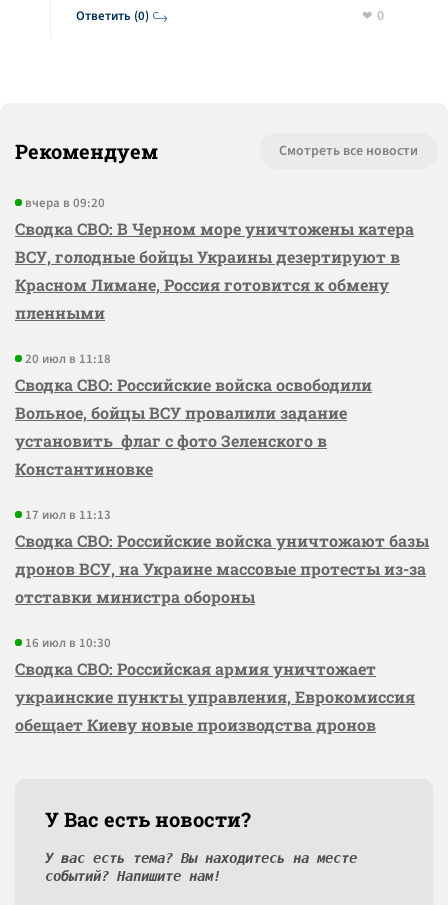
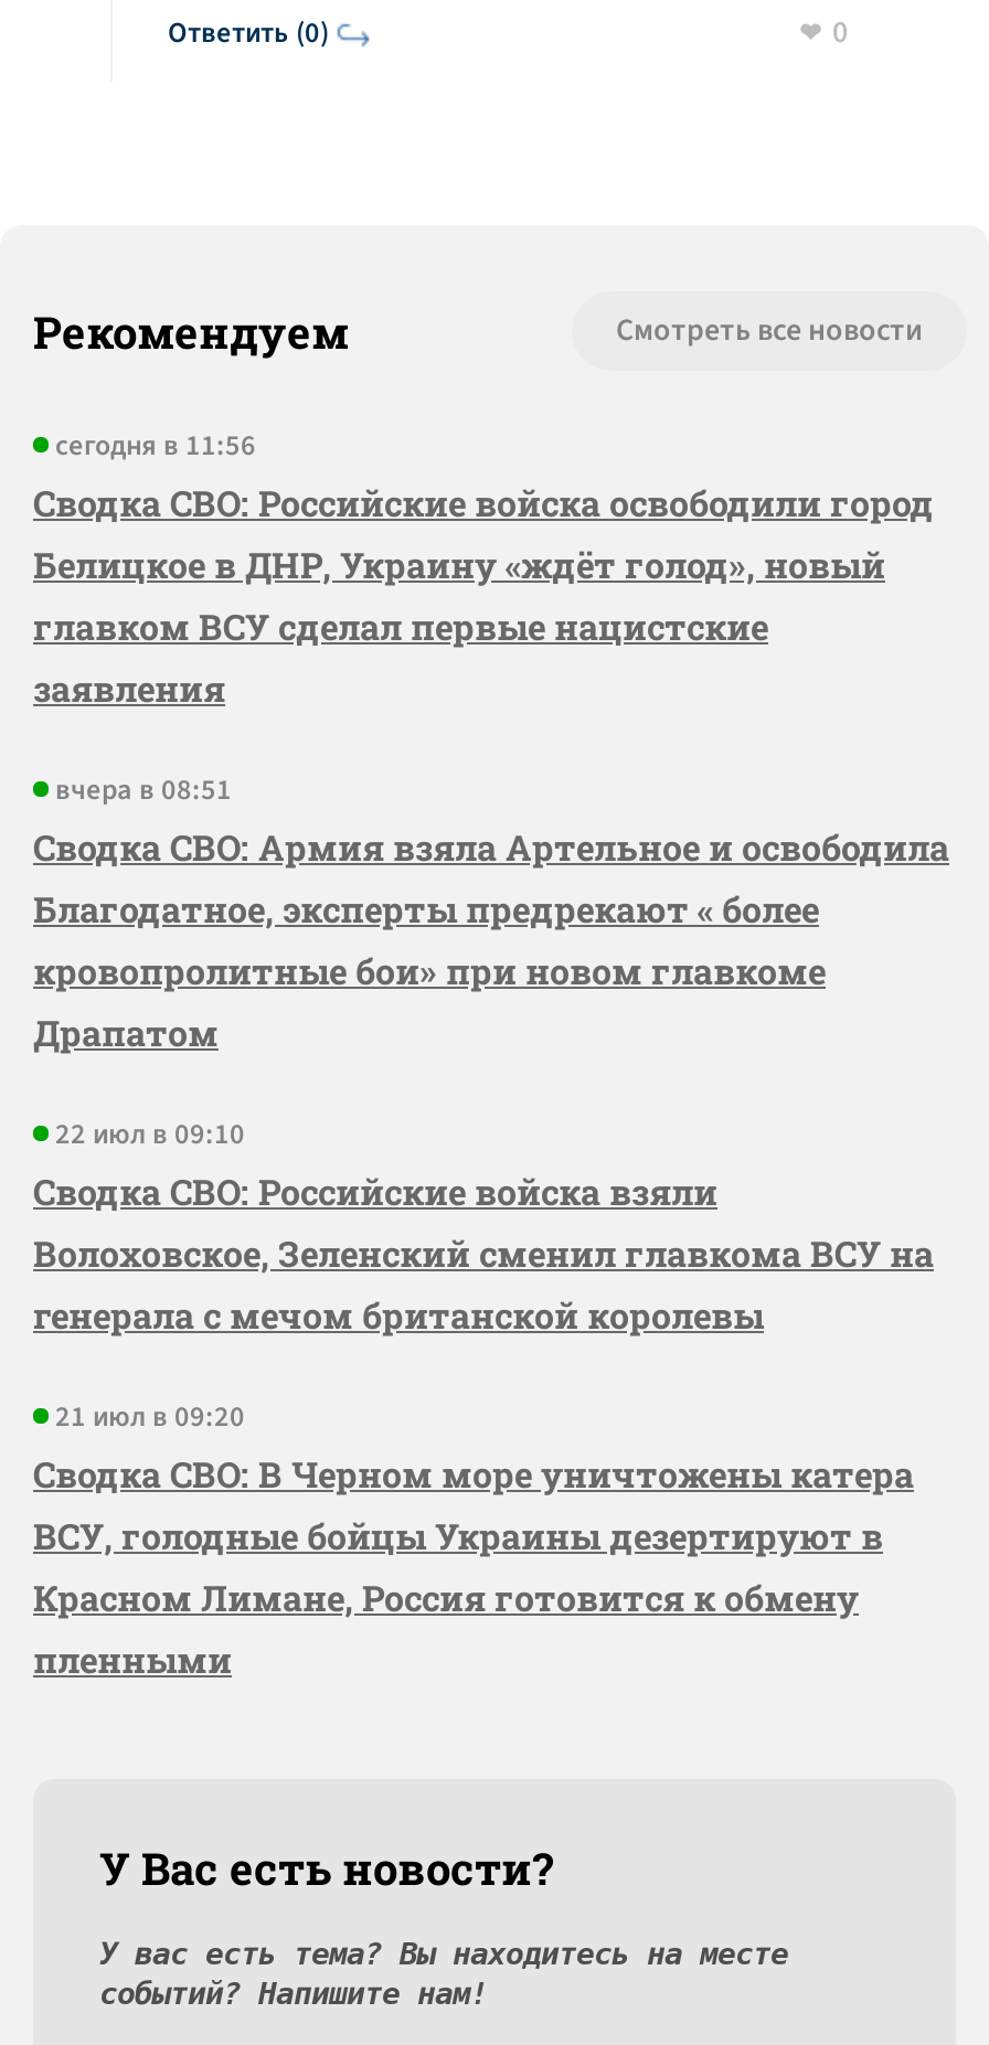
- вчера в 09:20
+ сегодня в 11:56
+ Сводка СВО: Российские войска освободили город
+ Белицкое в ДНР, Украину «ждёт голод», новый
+ главком ВСУ сделал первые нацистские
+ заявления
+ вчера в 08:51
+ Сводка СВО: Армия взяла Артельное и освободила
+ Благодатное, эксперты предрекают « более
+ кровопролитные бои» при новом главкоме
+ Драпатом
+ 22 июл в 09:10
+ Сводка СВО: Российские войска взяли
+ Волоховское, Зеленский сменил главкома ВСУ на
+ генерала с мечом британской королевы
+ 21 июл в 09:20

moved down: Сводка СВО: В Черном море уничтожены катера | ВСУ, голодные бойцы Украины дезертируют в | Красном Лимане, Россия готовится к обмену | пленными

- 20 июл в 11:18
- Сводка СВО: Российские войска освободили
- Вольное, бойцы ВСУ провалили задание
- установить флаг с фото Зеленского в
- Константиновке
- 17 июл в 11:13
- Сводка СВО: Российские войска уничтожают базы
- дронов ВСУ, на Украине массовые протесты из-за
- отставки министра обороны
- 16 июл в 10:30
- Сводка СВО: Российская армия уничтожает
- украинские пункты управления, Еврокомиссия
- обещает Киеву новые производства дронов
